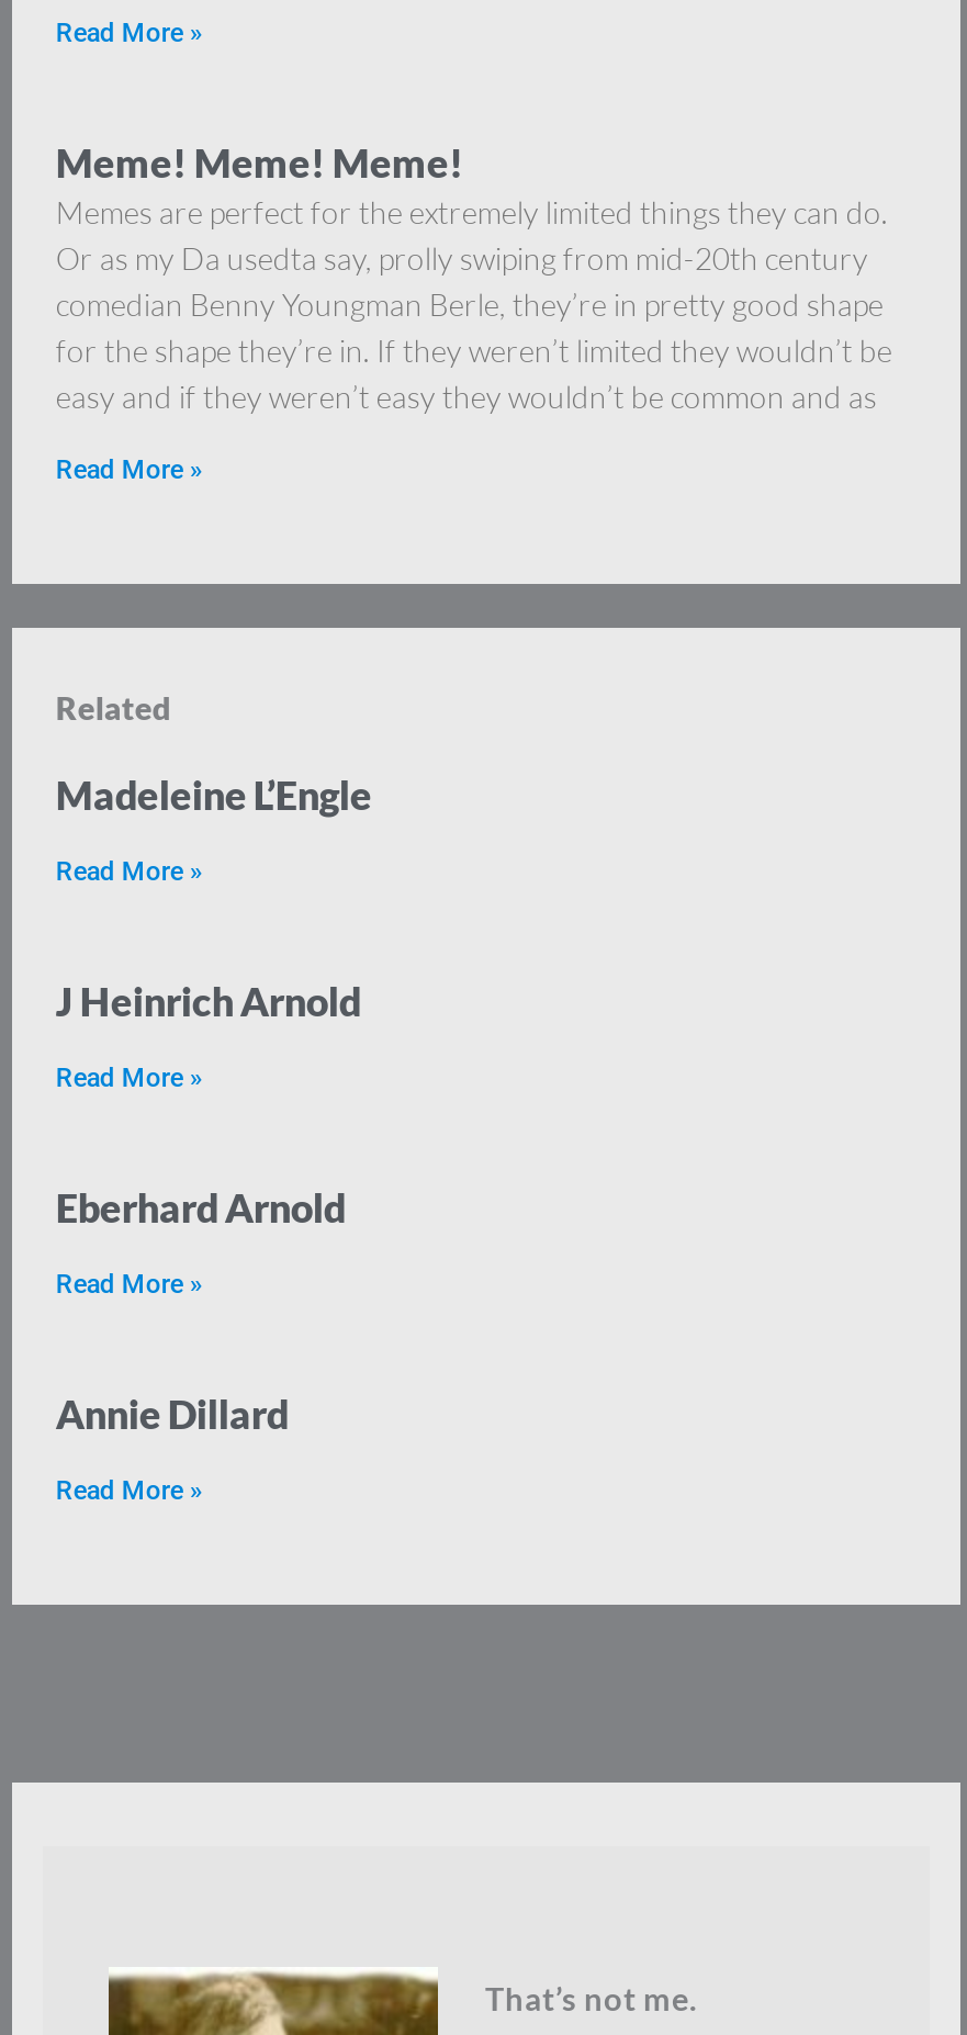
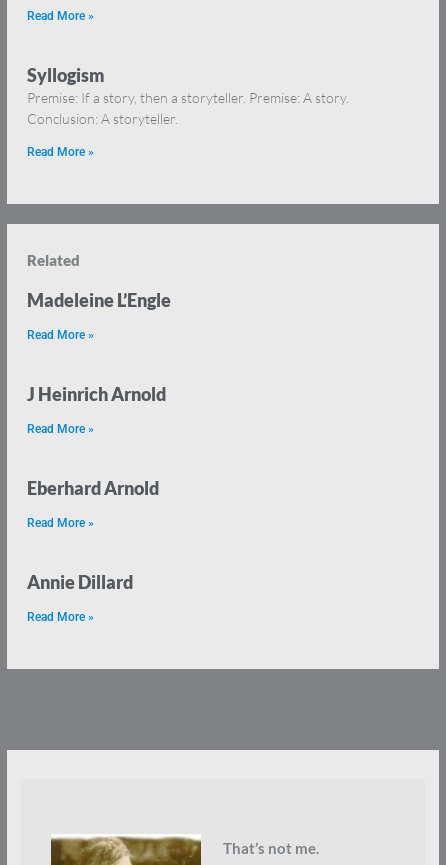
- Meme! Meme! Meme!
- Memes are perfect for the extremely limited things they can do.
- Or as my Da usedta say, prolly swiping from mid-20th century
- comedian Benny Youngman Berle, they’re in pretty good shape
- for the shape they’re in. If they weren’t limited they wouldn’t be
- easy and if they weren’t easy they wouldn’t be common and as
+ Syllogism
+ Premise: If a story, then a storyteller. Premise: A story.
+ Conclusion: A storyteller.
